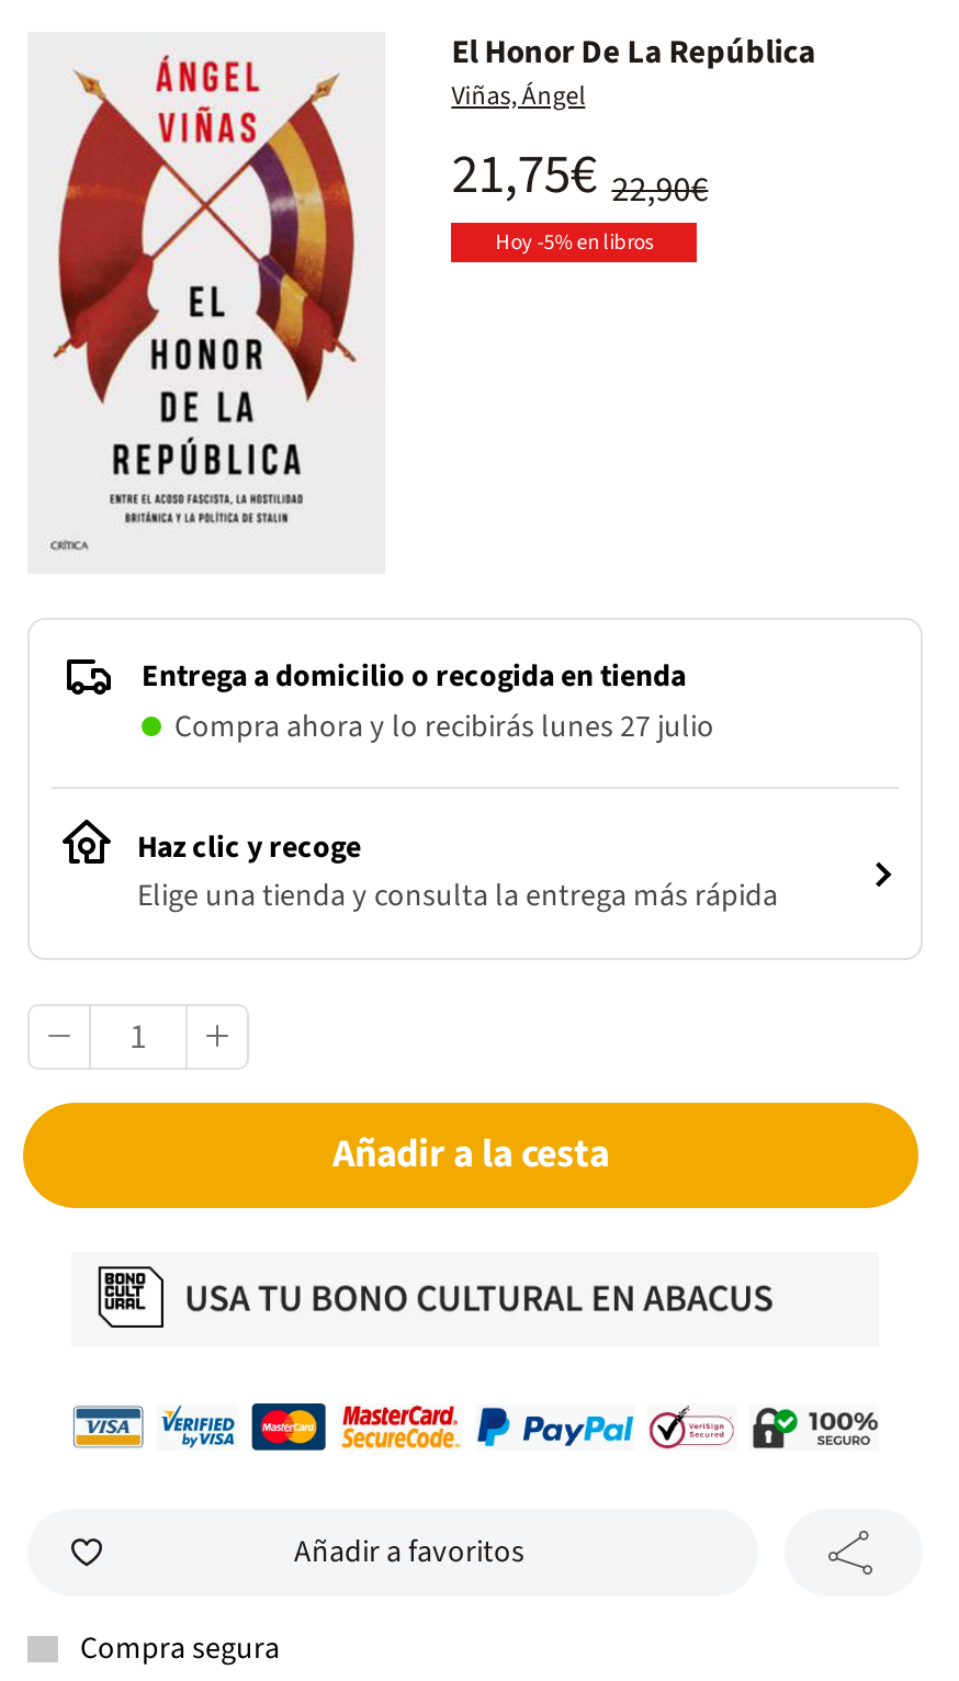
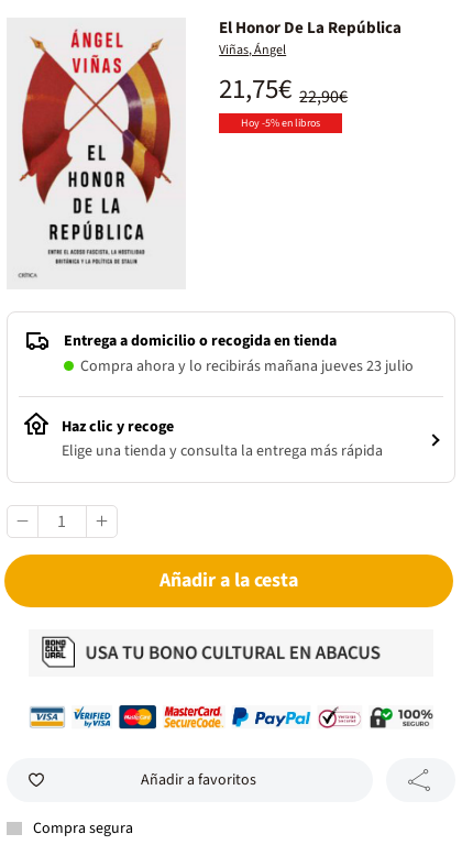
- Compra ahora y lo recibirás lunes 27 julio
+ Compra ahora y lo recibirás mañana jueves 23 julio
